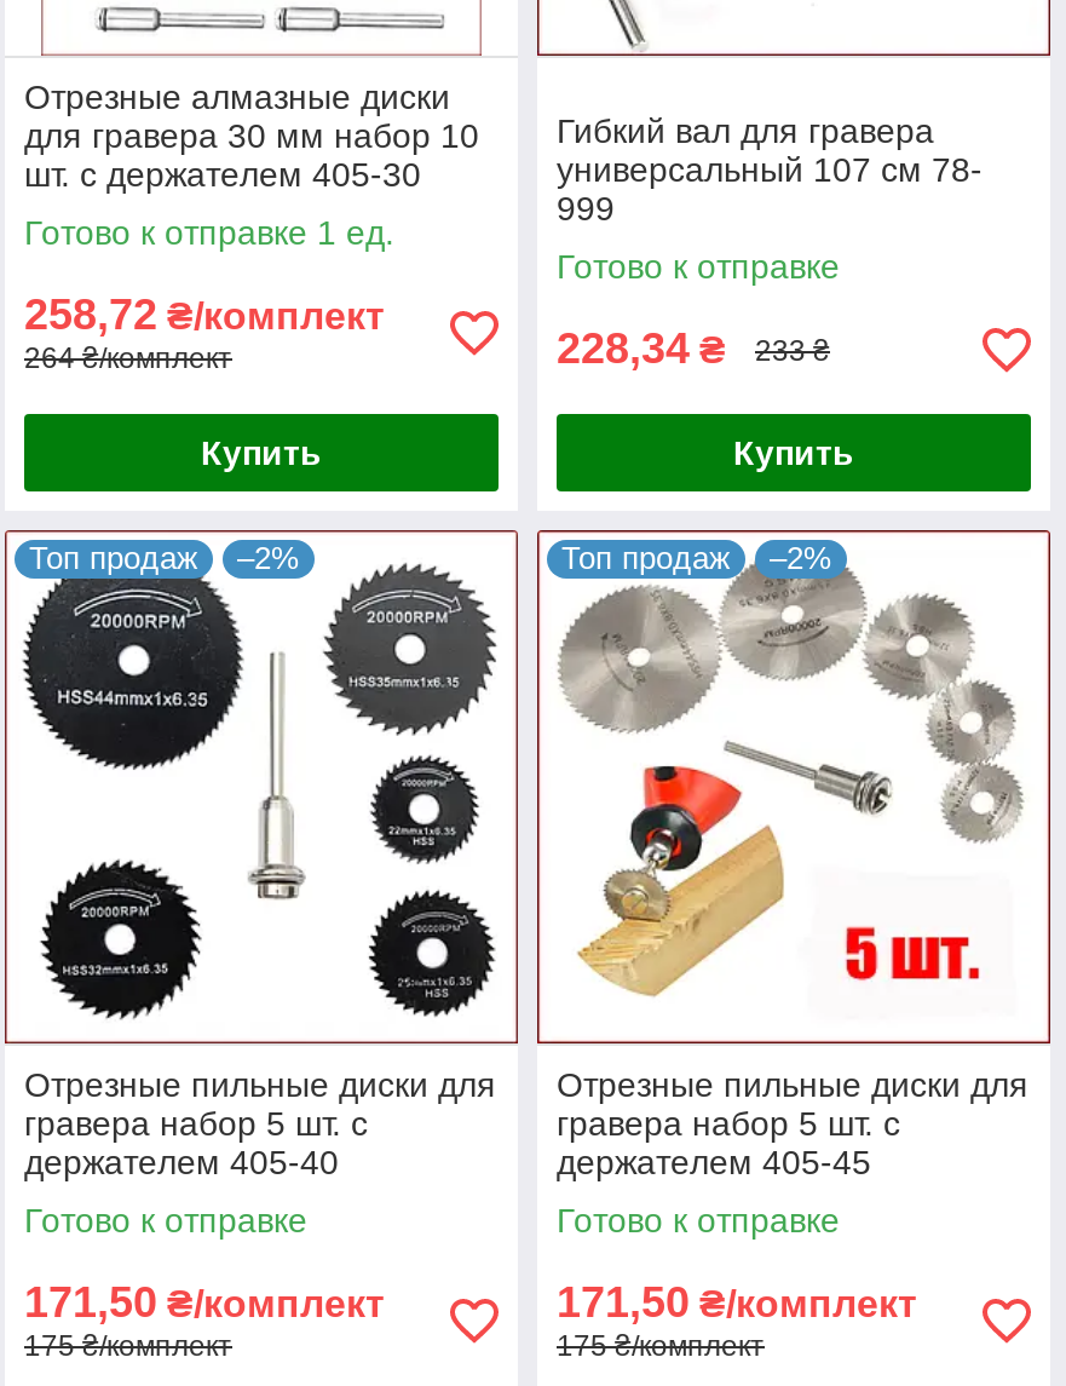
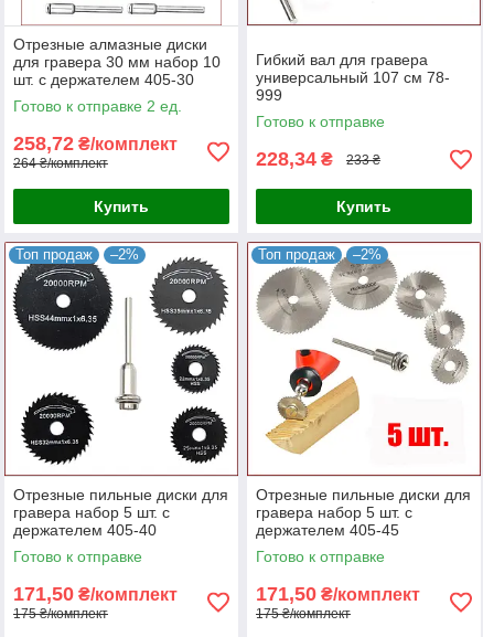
- Готово к отправке 1 ед.
+ Готово к отправке 2 ед.
